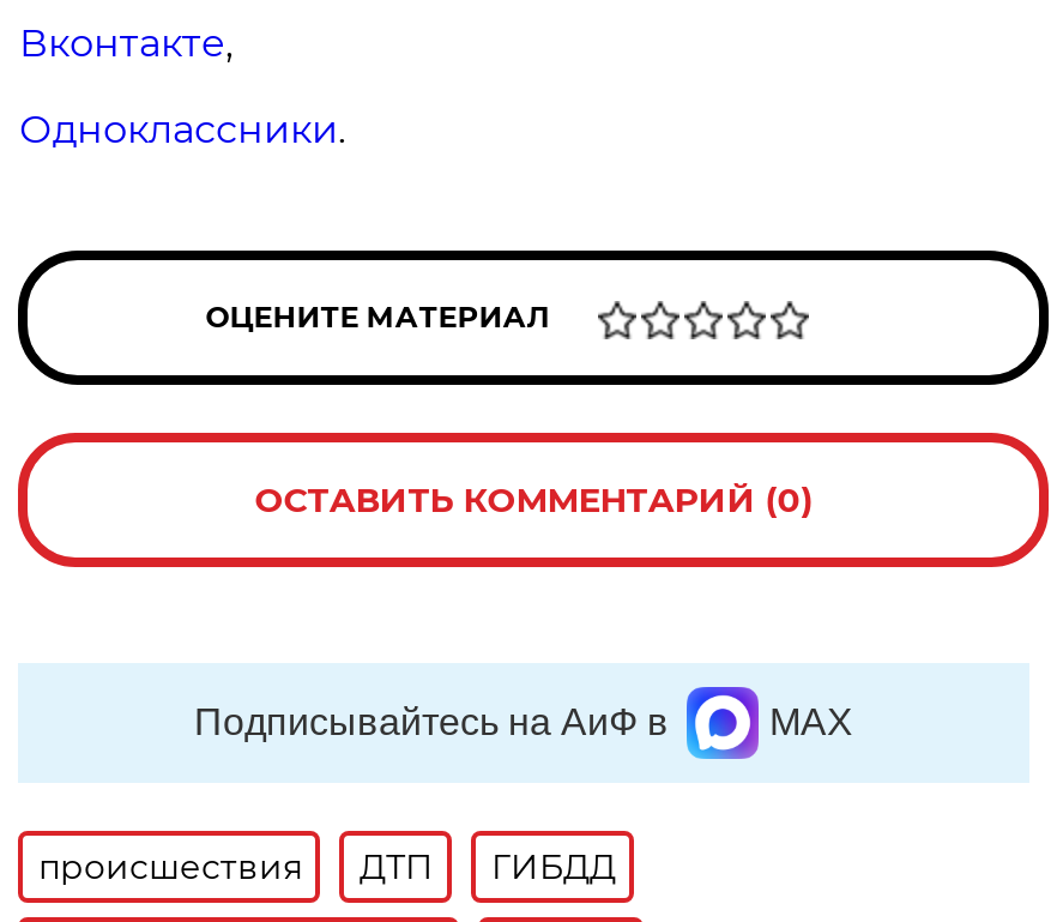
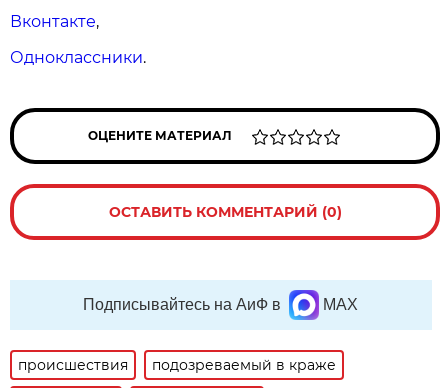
- ДТП
- ГИБДД
+ подозреваемый в краже
